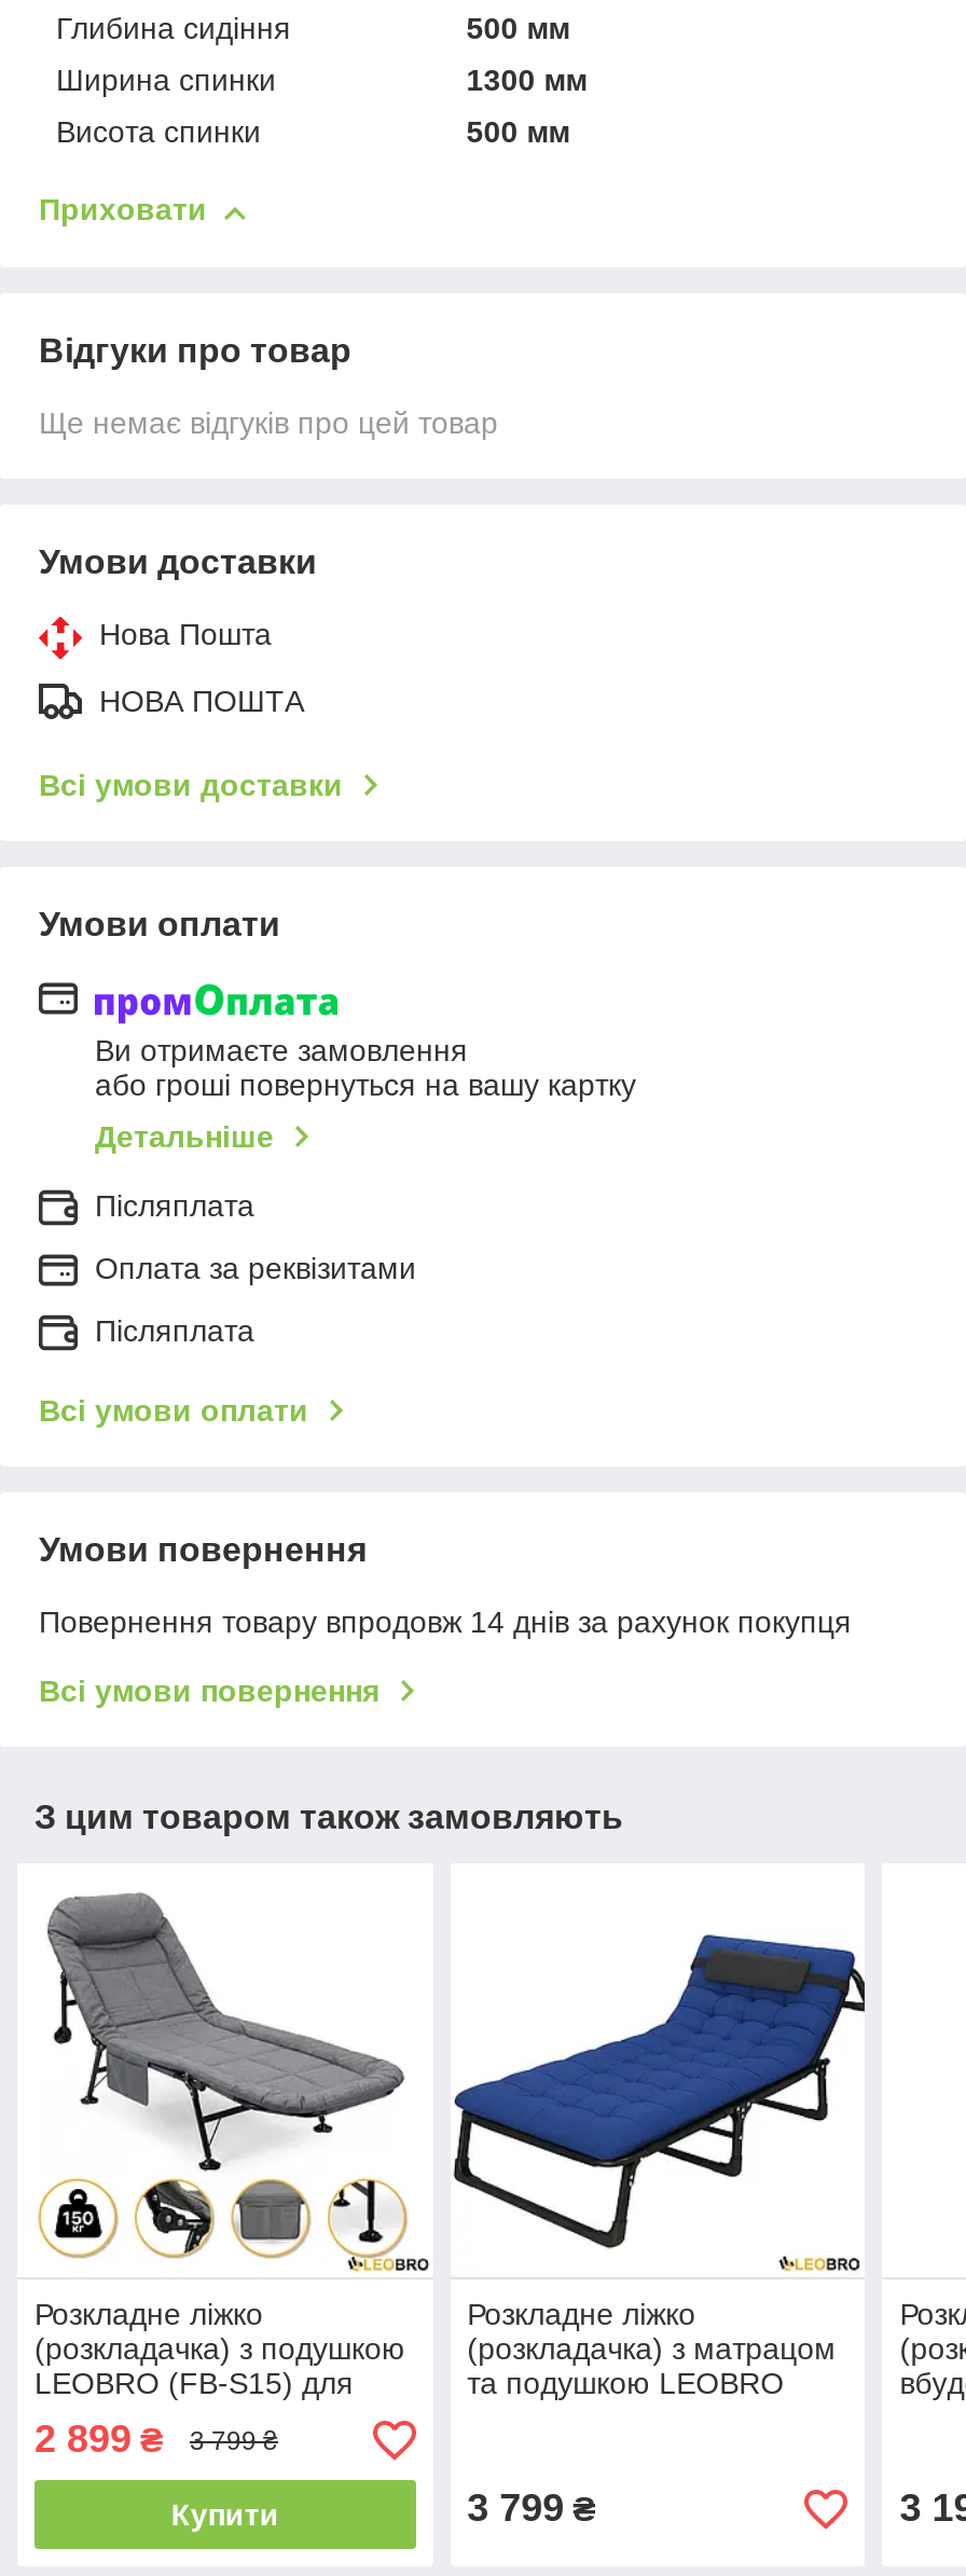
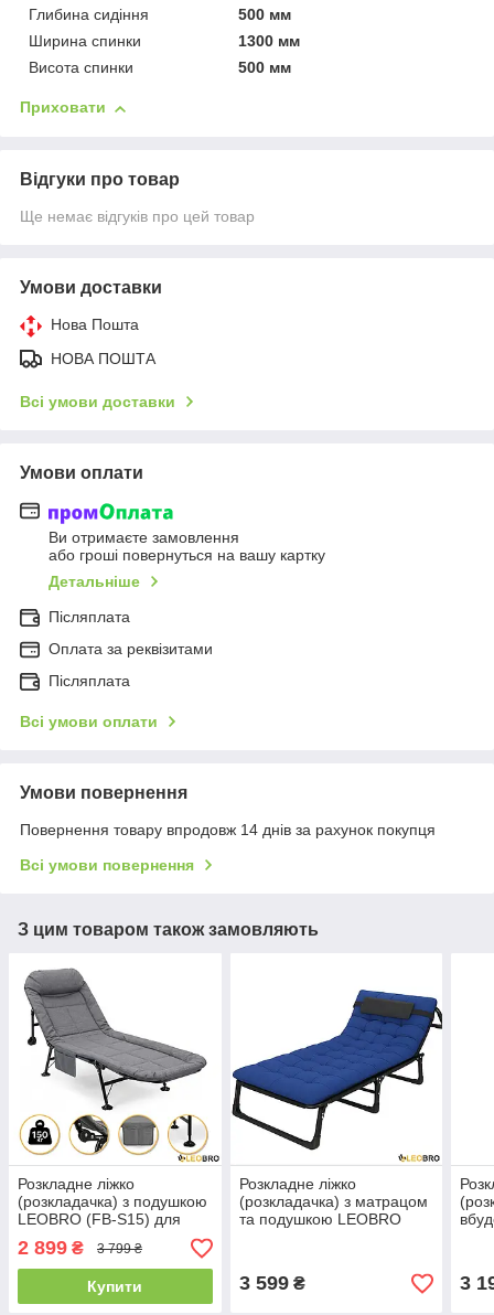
- 3 799 ₴
+ 3 599 ₴
